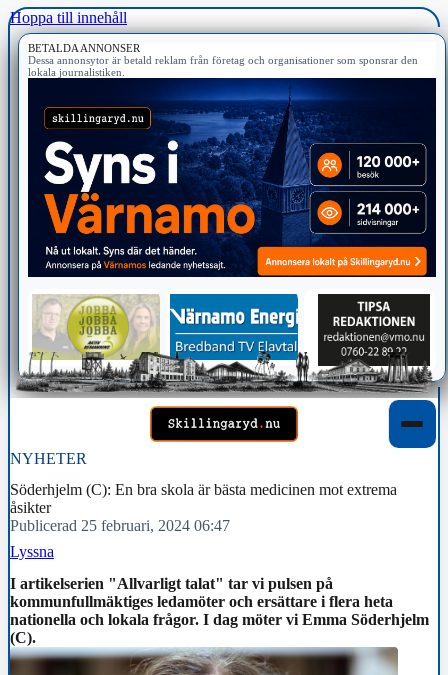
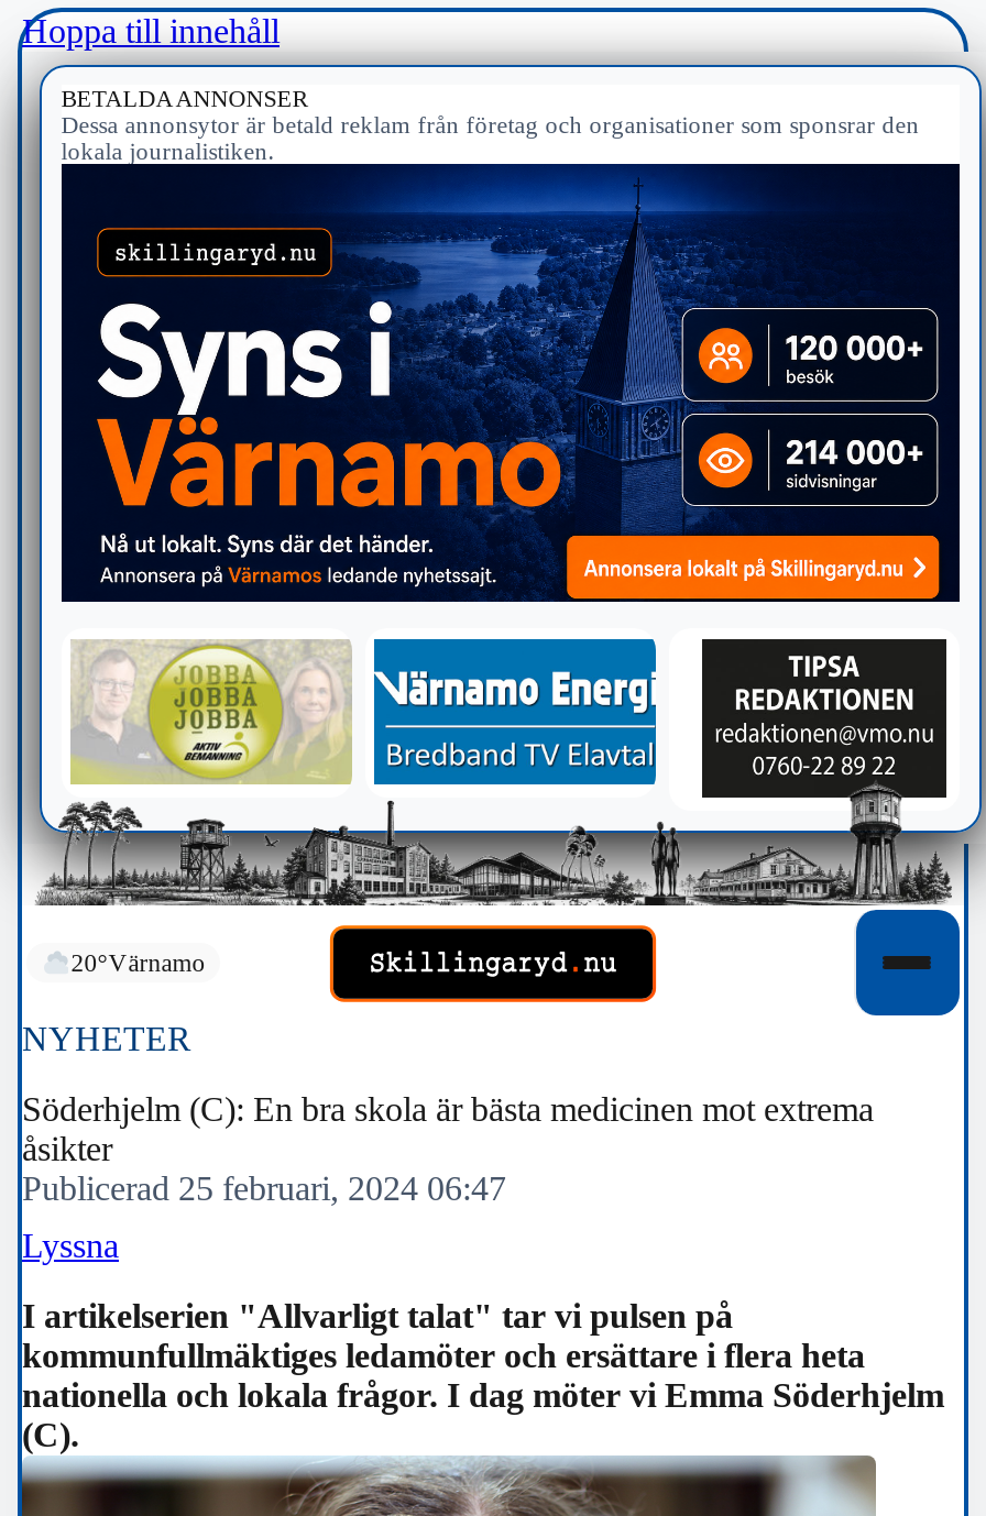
+ 20°Värnamo

- [image]
+ [image]
